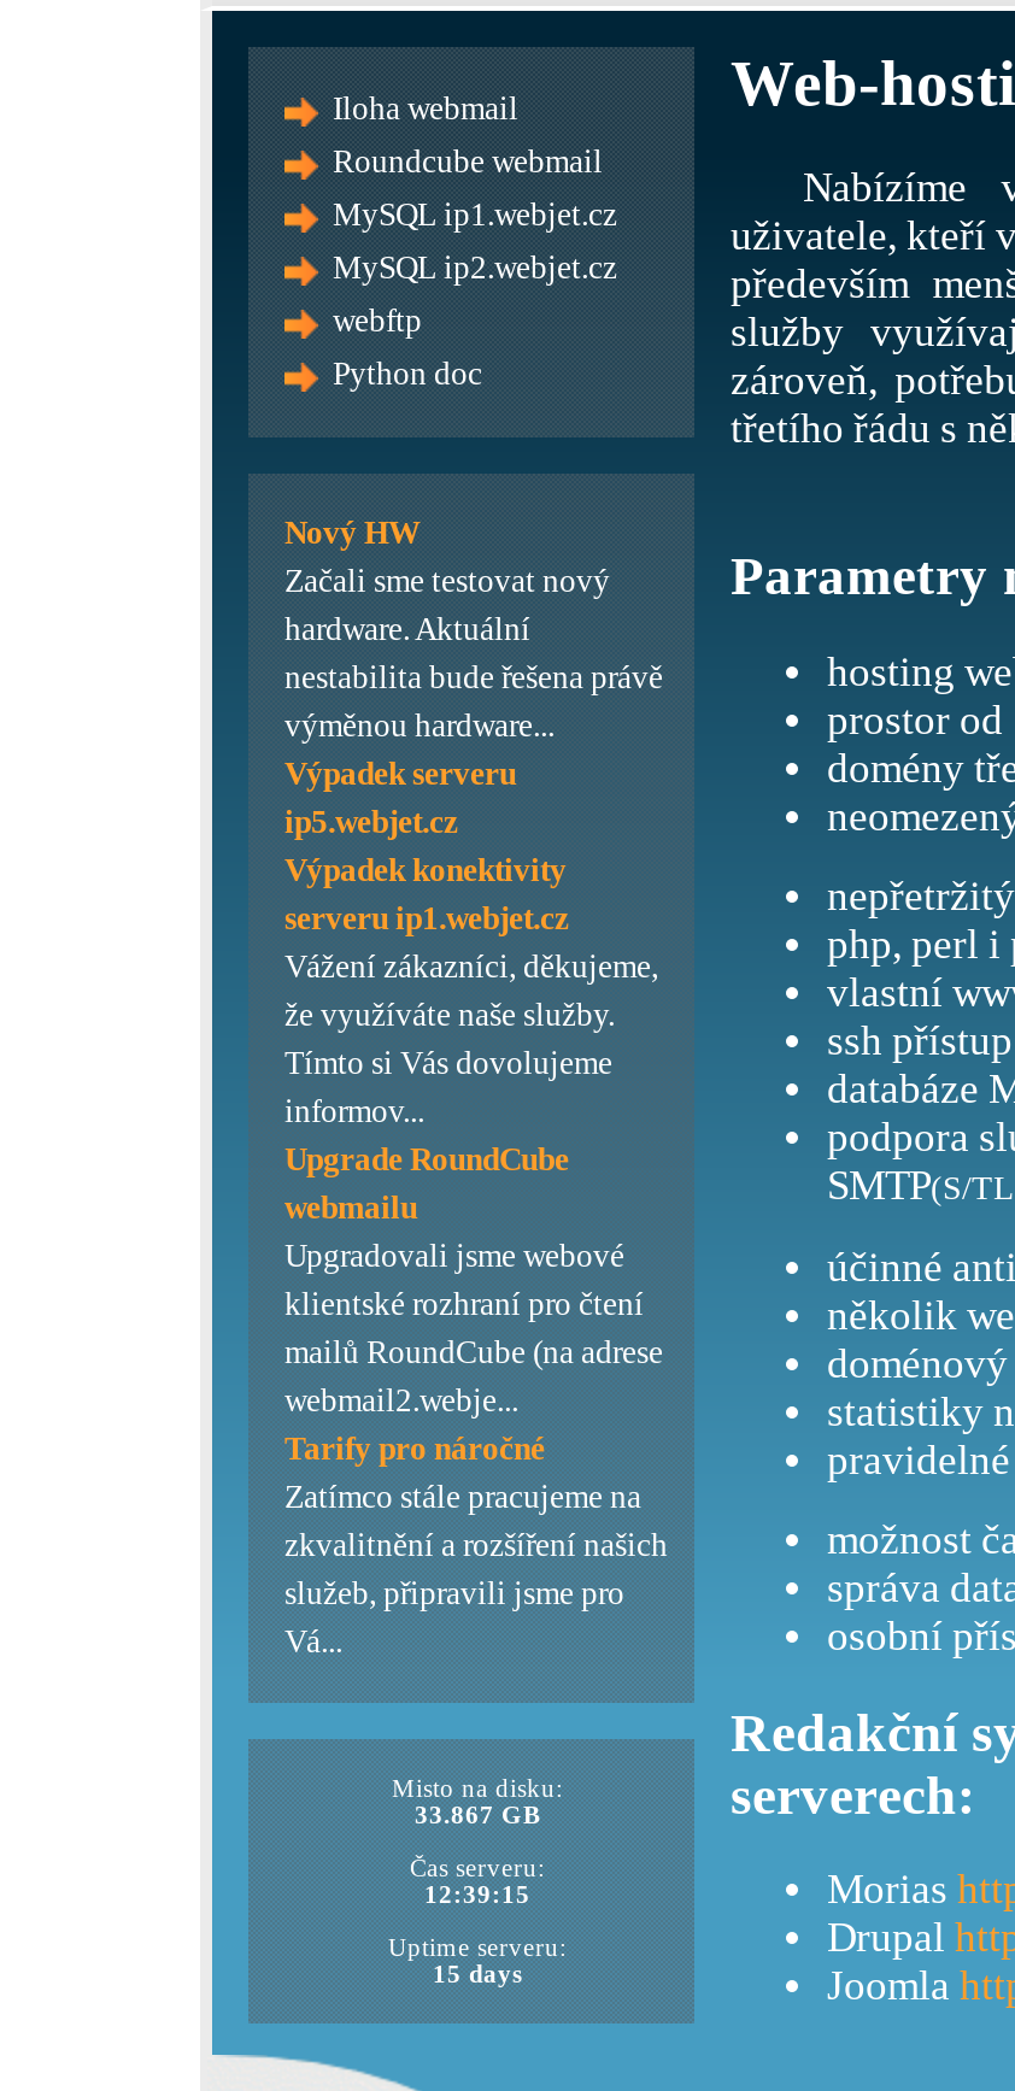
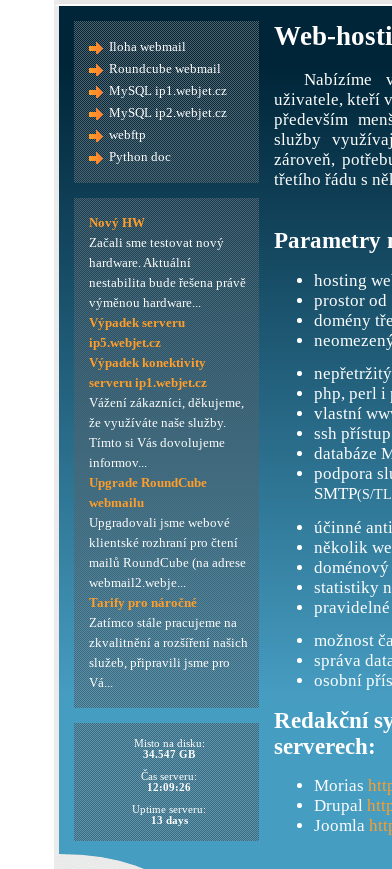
- 33.867 GB
+ 34.547 GB

- 12:39:15
+ 12:09:26

- 15 days
+ 13 days
